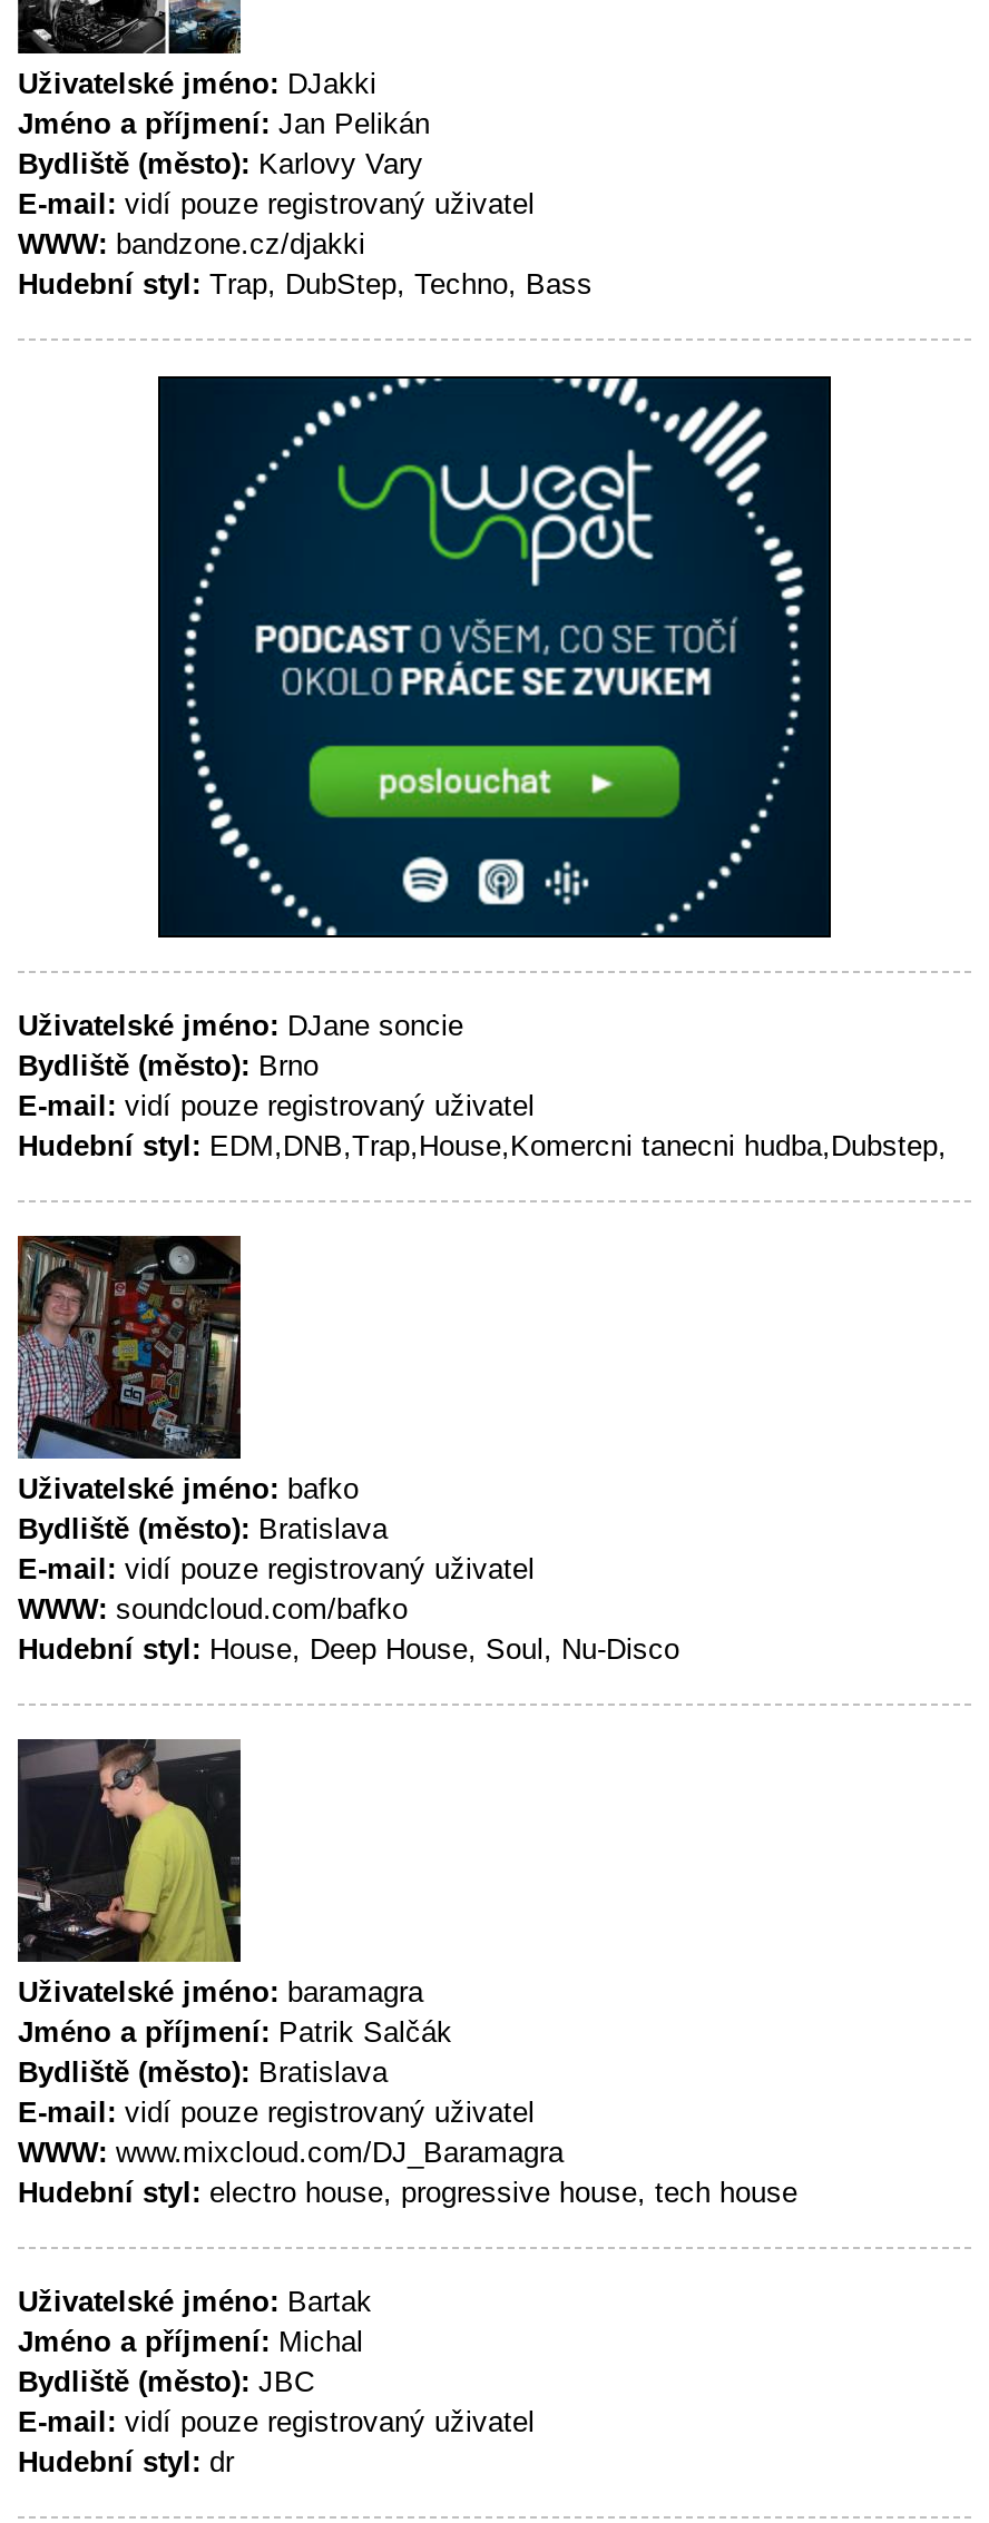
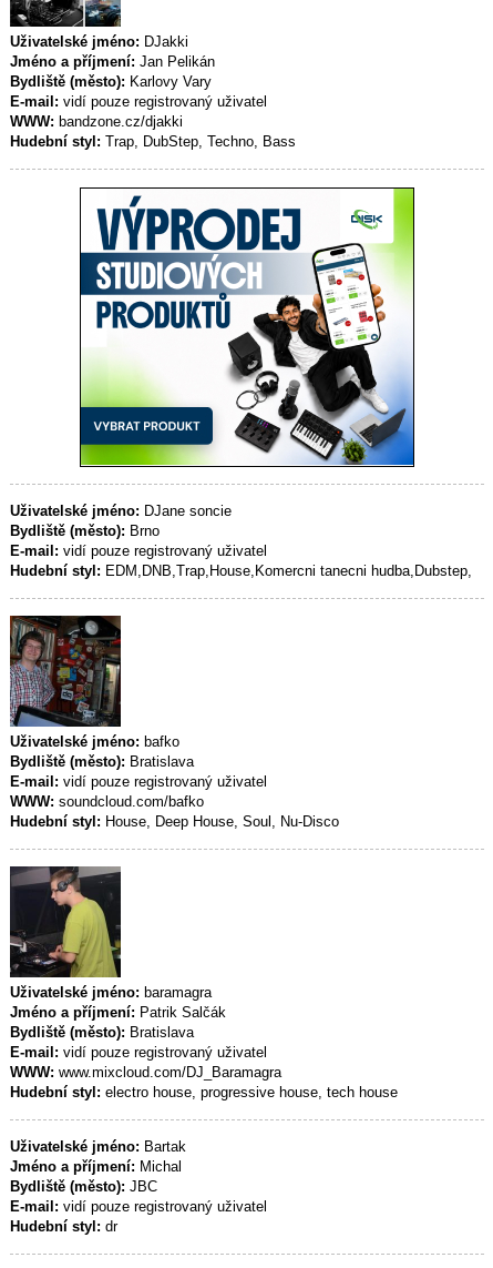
- [image]
+ [image]
